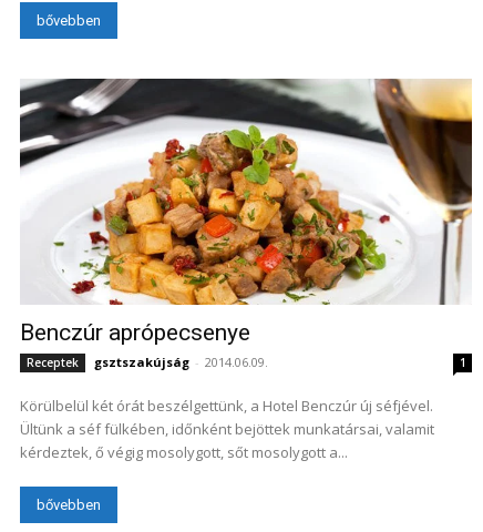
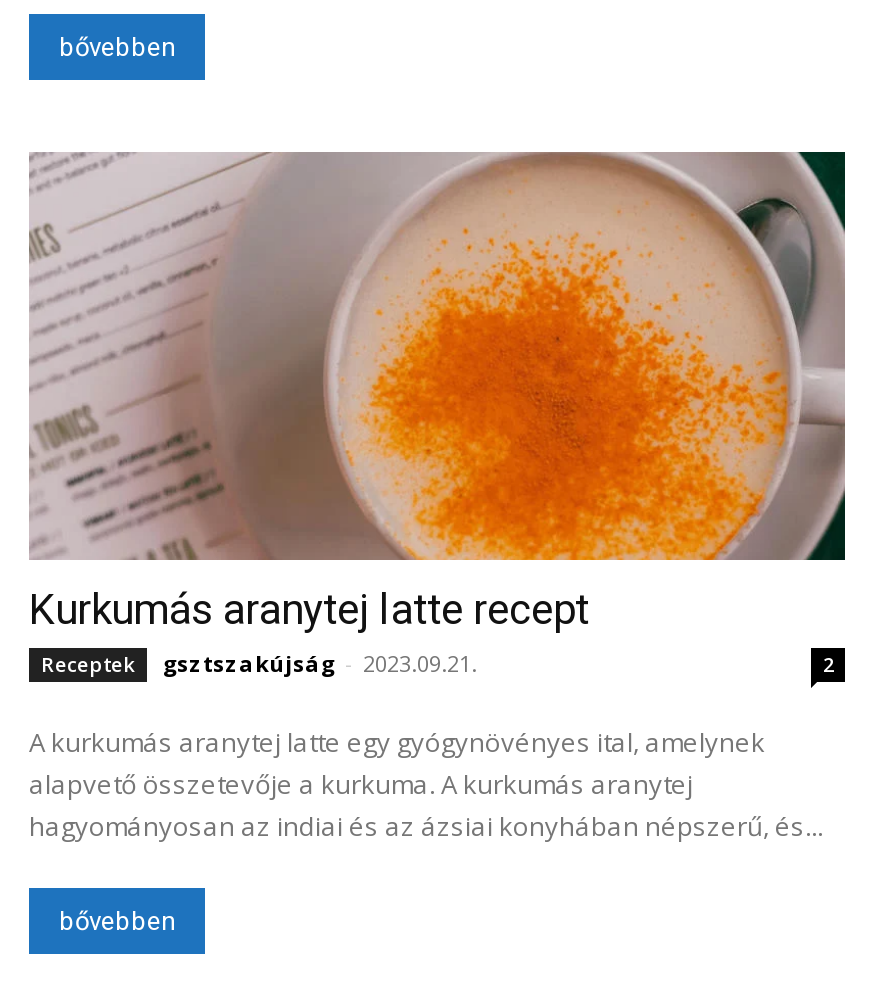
- [image]
- Benczúr aprópecsenye
+ [image]
+ Kurkumás aranytej latte recept

- gsztszakújság - 2014.06.09.
- 1
+ gsztszakújság - 2023.09.21.
+ 2

- Körülbelül két órát beszélgettünk, a Hotel Benczúr új séfjével.
- Ültünk a séf fülkében, időnként bejöttek munkatársai, valamit
- kérdeztek, ő végig mosolygott, sőt mosolygott a...
+ A kurkumás aranytej latte egy gyógynövényes ital, amelynek
+ alapvető összetevője a kurkuma. A kurkumás aranytej
+ hagyományosan az indiai és az ázsiai konyhában népszerű, és...
